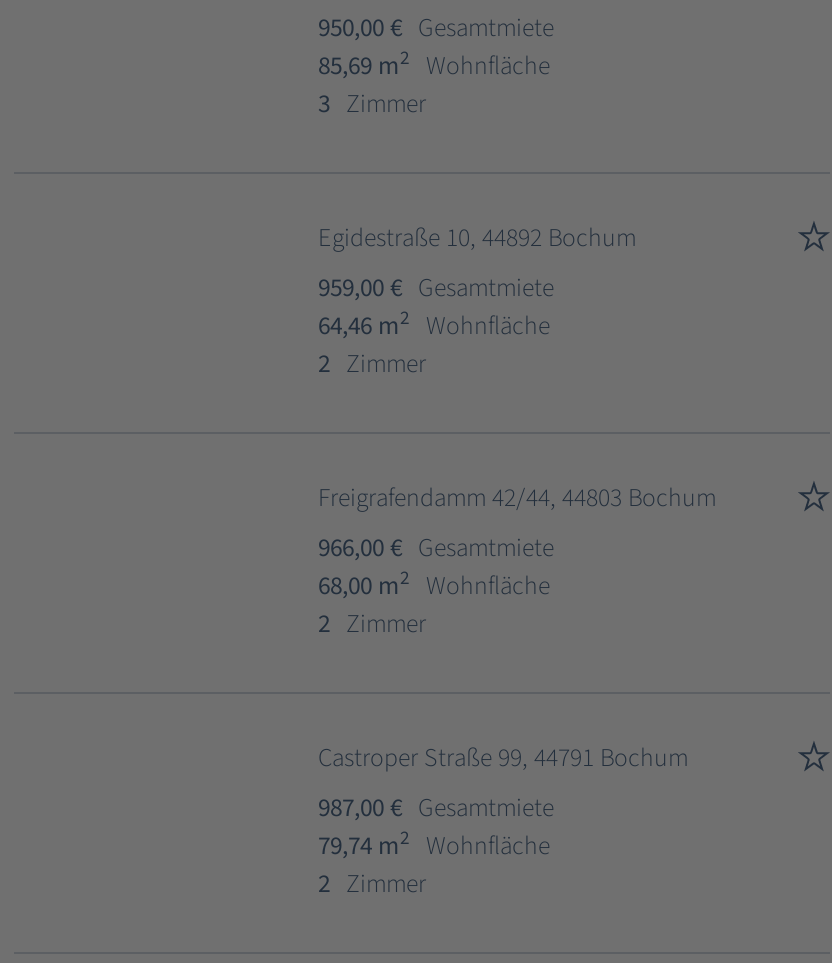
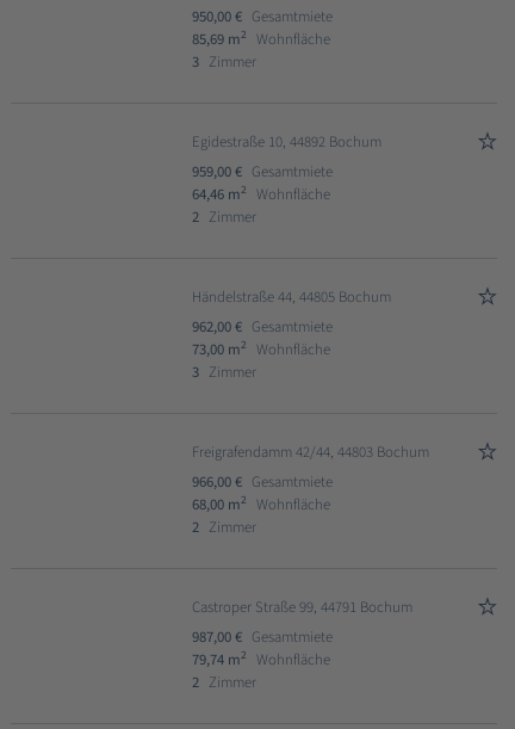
+ Händelstraße 44, 44805 Bochum
+ 962,00 € Gesamtmiete
+ 73,00 m 2 Wohnfläche
+ 3 Zimmer
